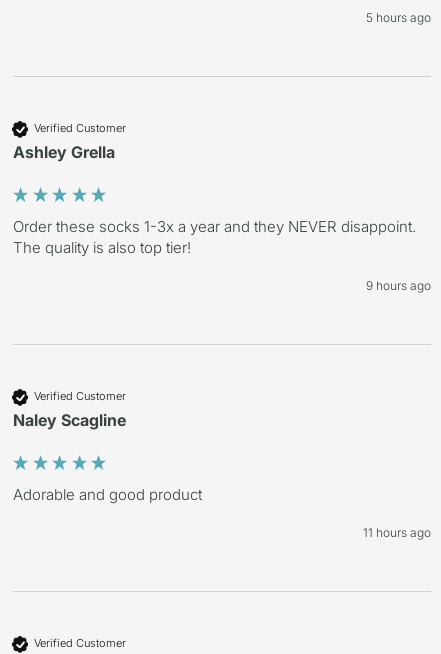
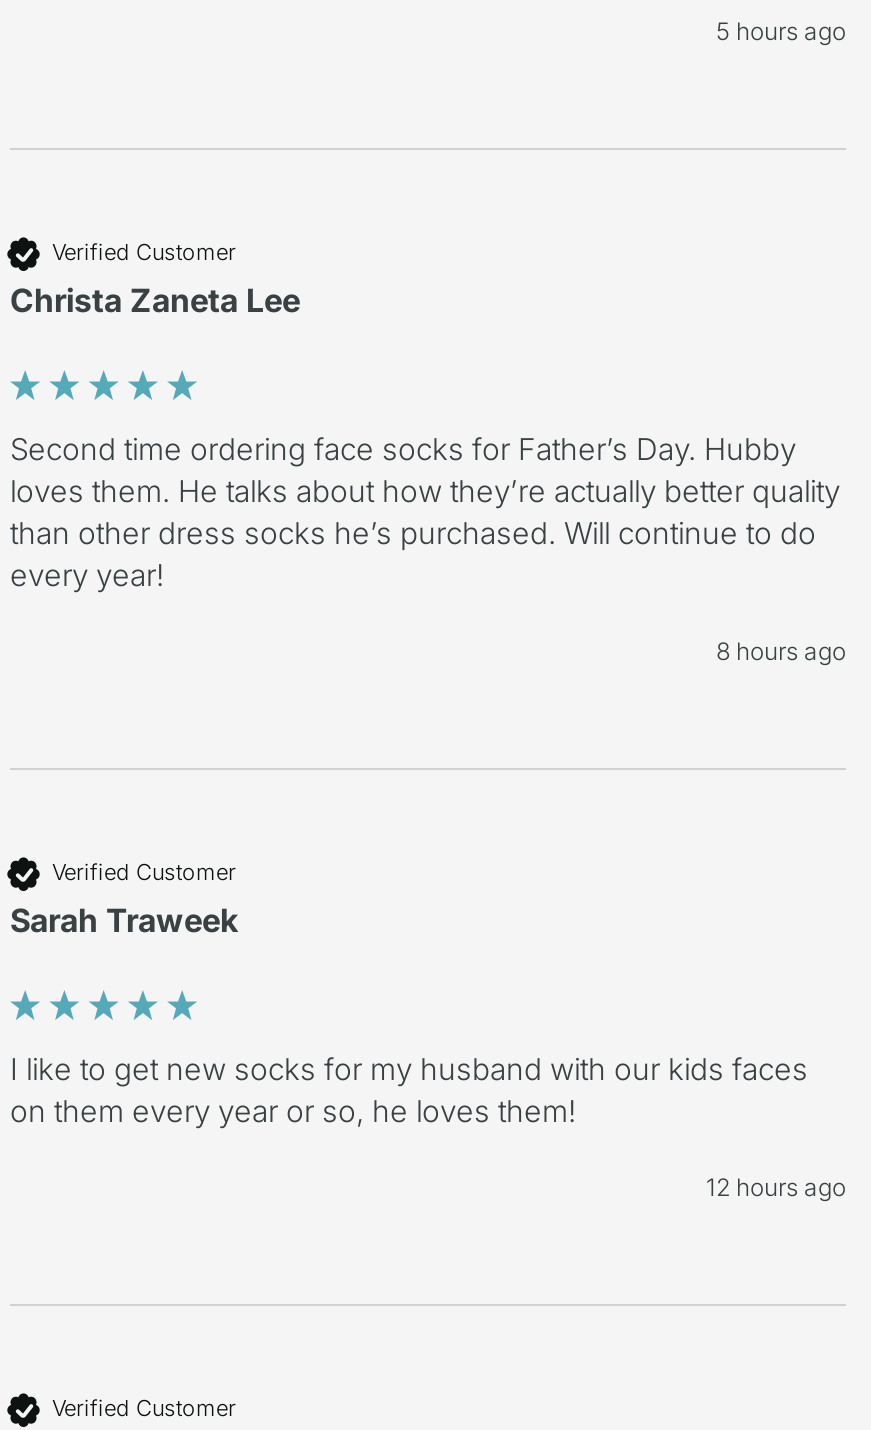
- Ashley Grella
+ Christa Zaneta Lee

- Order these socks 1-3x a year and they NEVER disappoint.
- The quality is also top tier!
+ Second time ordering face socks for Father’s Day. Hubby
+ loves them. He talks about how they’re actually better quality
+ than other dress socks he’s purchased. Will continue to do
+ every year!

- 9 hours ago
+ 8 hours ago

- Naley Scagline
+ Sarah Traweek

- Adorable and good product
+ I like to get new socks for my husband with our kids faces
+ on them every year or so, he loves them!

- 11 hours ago
+ 12 hours ago
